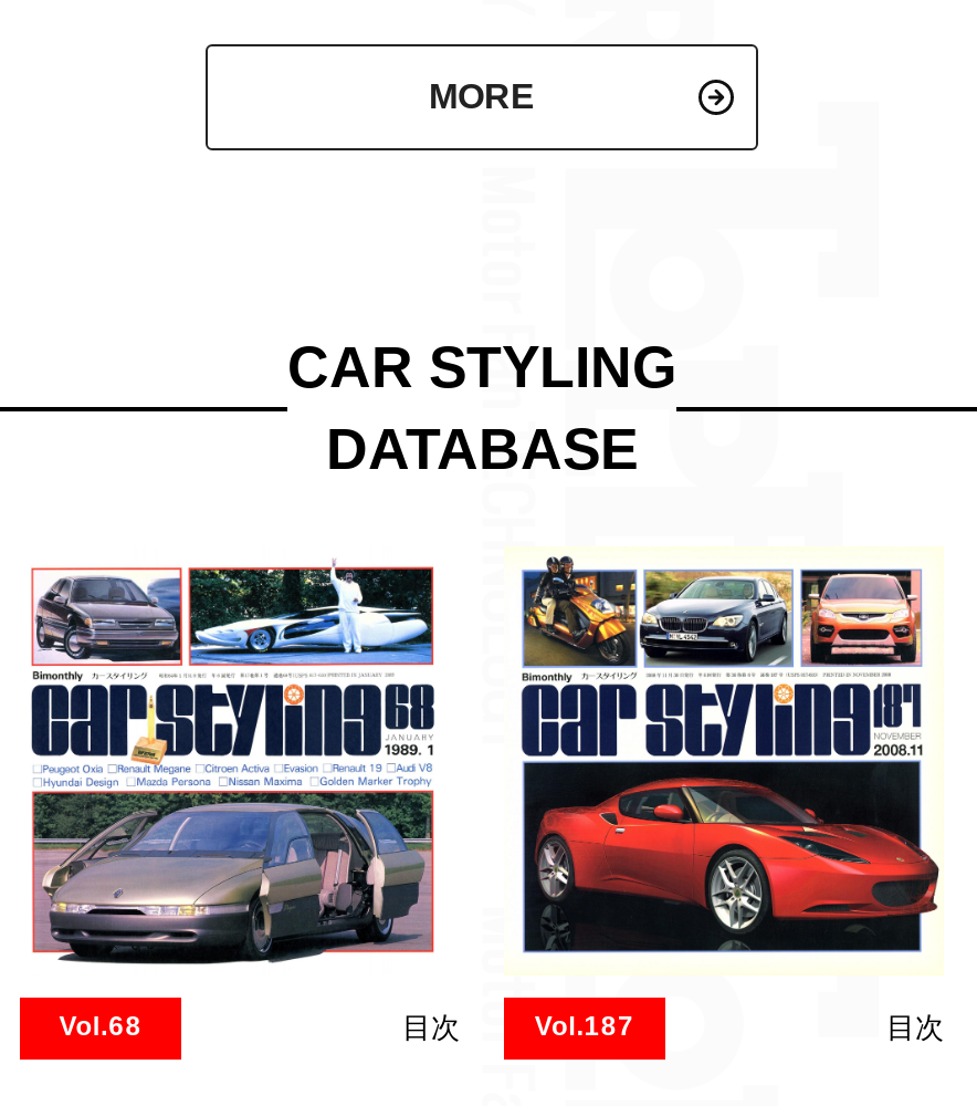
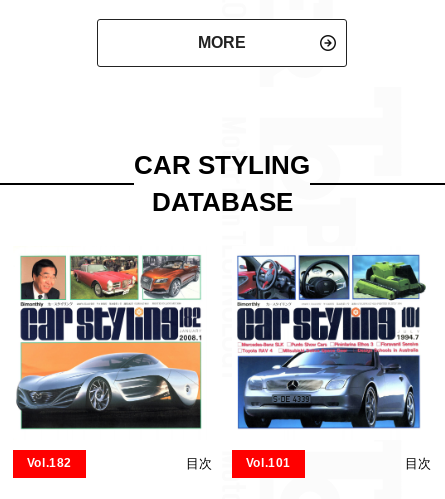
- [image]
- Vol.68
+ [image]
+ Vol.182

- [image]
- Vol.187
+ [image]
+ Vol.101
